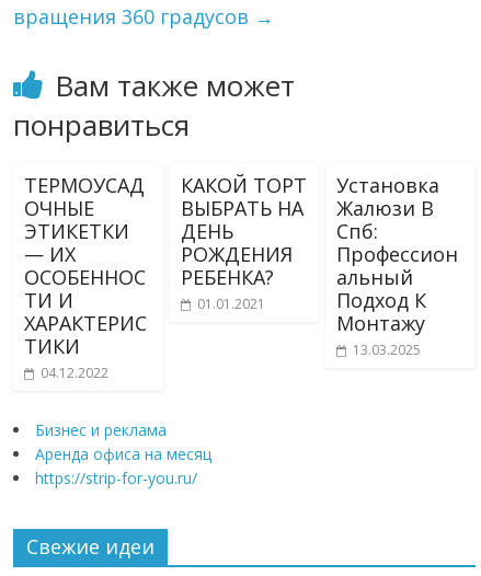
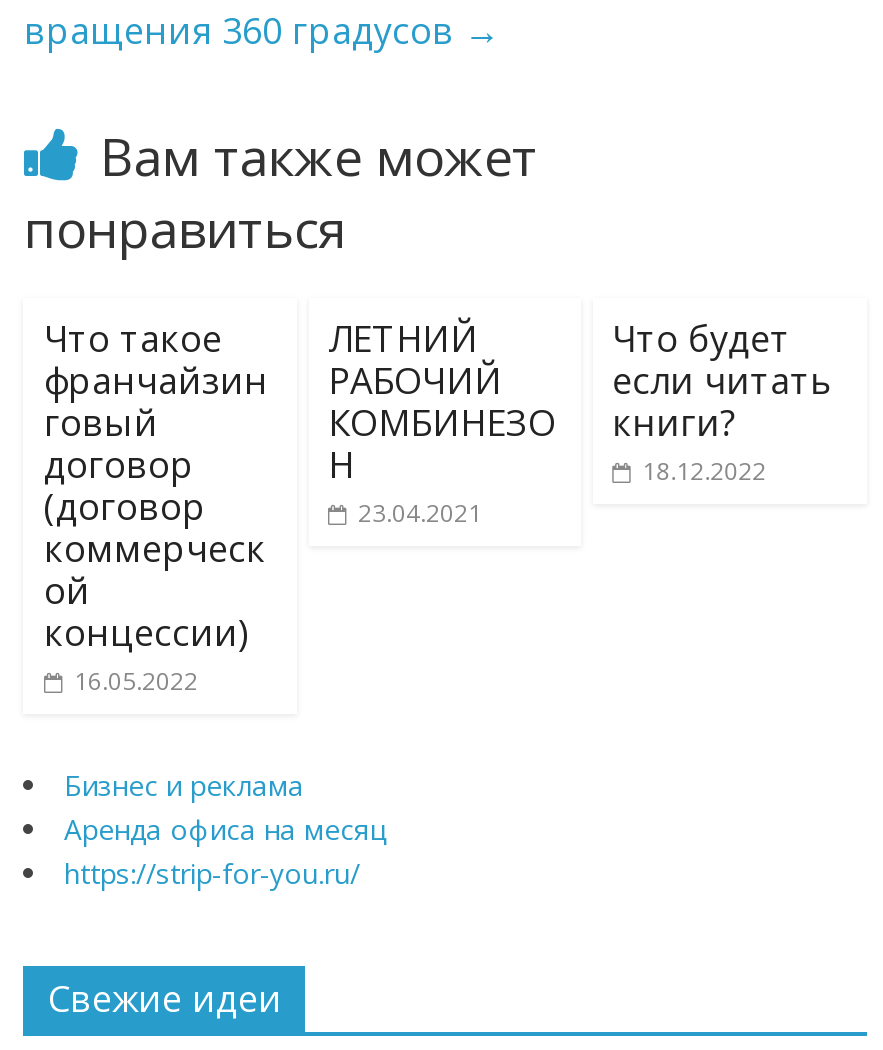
- ТЕРМОУСАД
- ОЧНЫЕ
- ЭТИКЕТКИ
- — ИХ
- ОСОБЕННОС
- ТИ И
- ХАРАКТЕРИС
- ТИКИ
- 04.12.2022
+ Что такое
+ франчайзин
+ говый
+ договор
+ (договор
+ коммерческ
+ ой
+ концессии)
+ 16.05.2022

- КАКОЙ ТОРТ
- ВЫБРАТЬ НА
- ДЕНЬ
- РОЖДЕНИЯ
- РЕБЕНКА?
- 01.01.2021
+ ЛЕТНИЙ
+ РАБОЧИЙ
+ КОМБИНЕЗО
+ Н
+ 23.04.2021

- Установка
- Жалюзи В
- Спб:
- Профессион
- альный
- Подход К
- Монтажу
- 13.03.2025
+ Что будет
+ если читать
+ книги?
+ 18.12.2022
